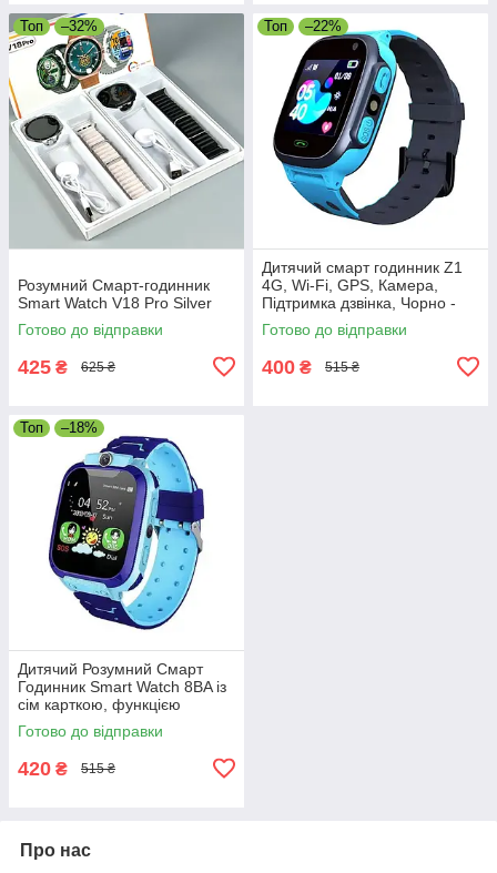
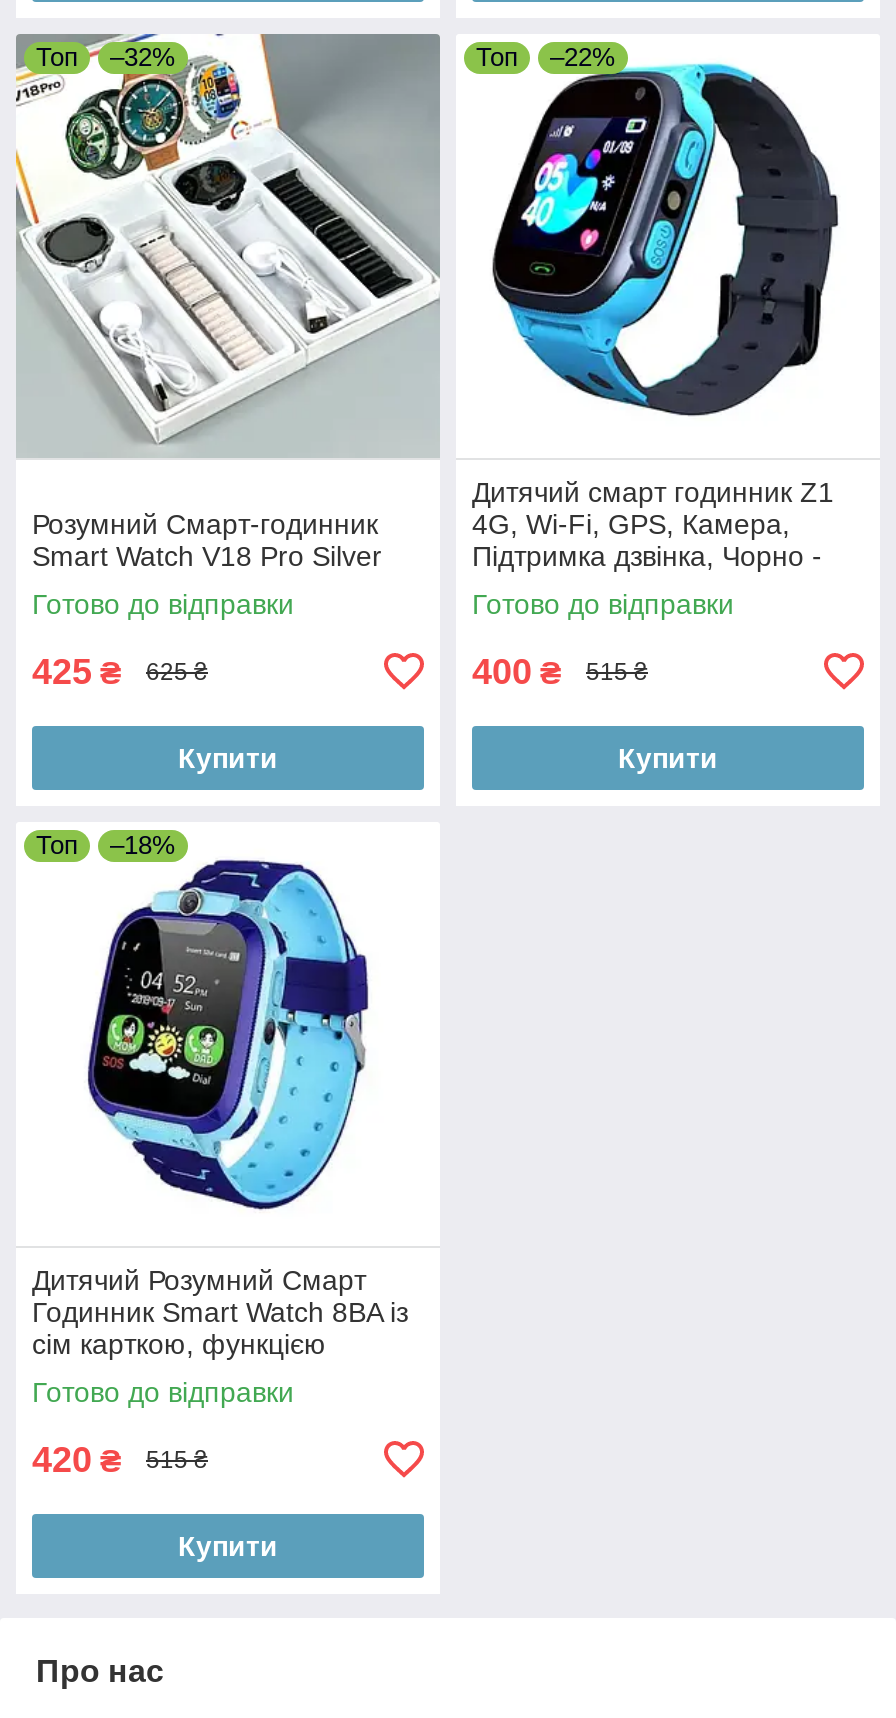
+ Купити

+ Купити

+ Купити
